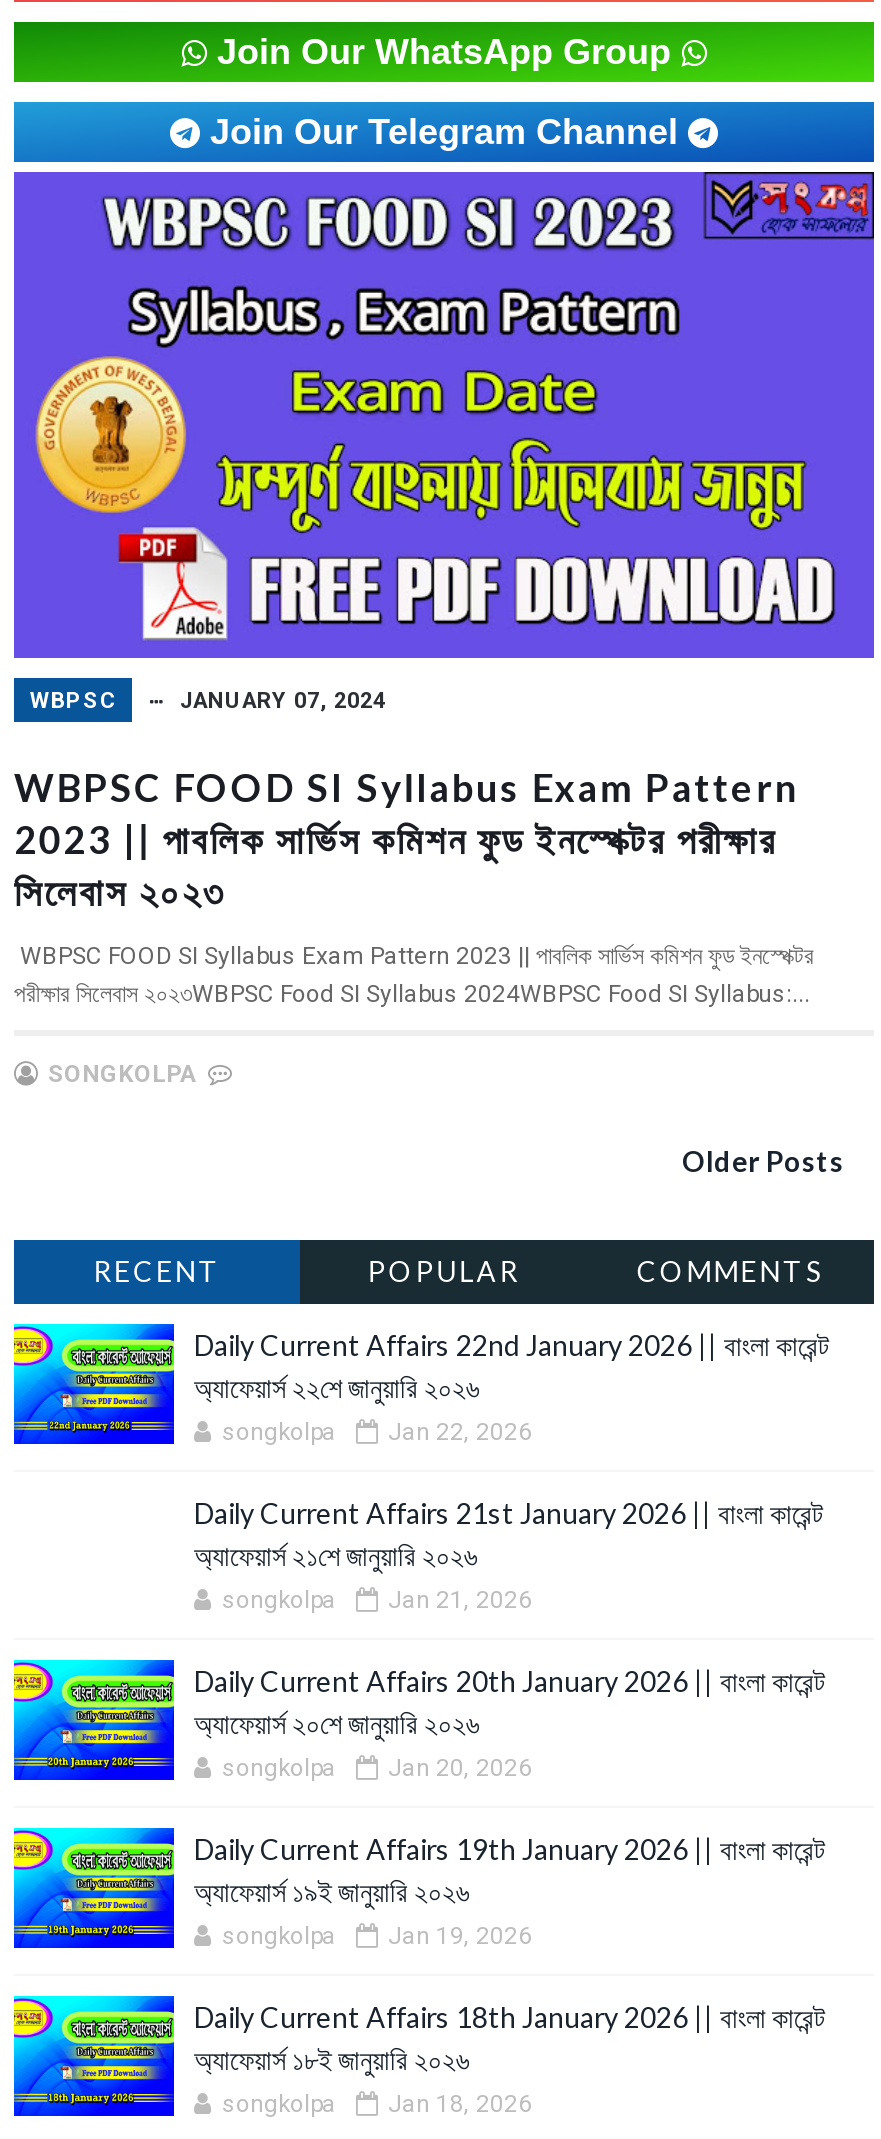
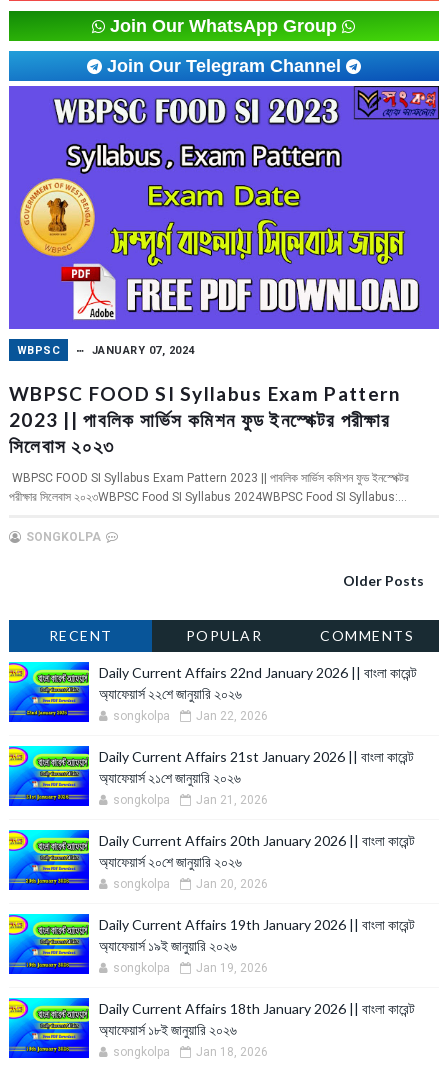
+ [image]
